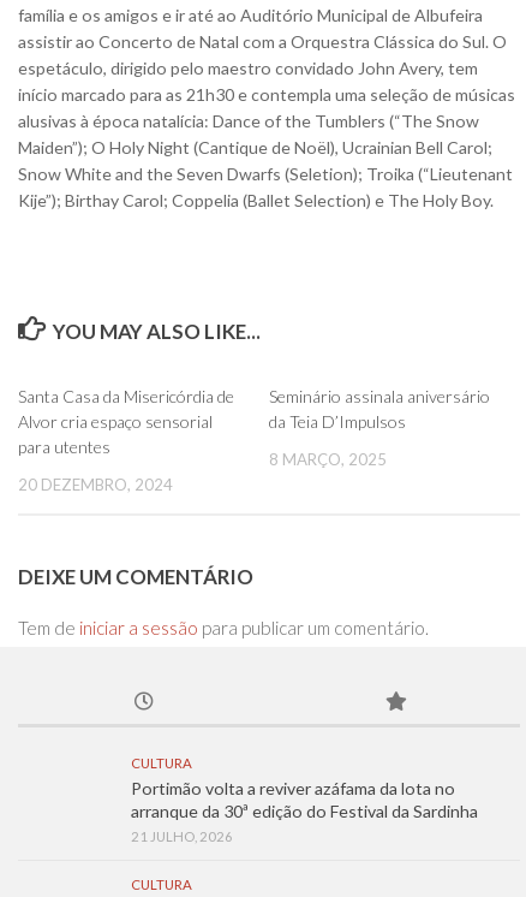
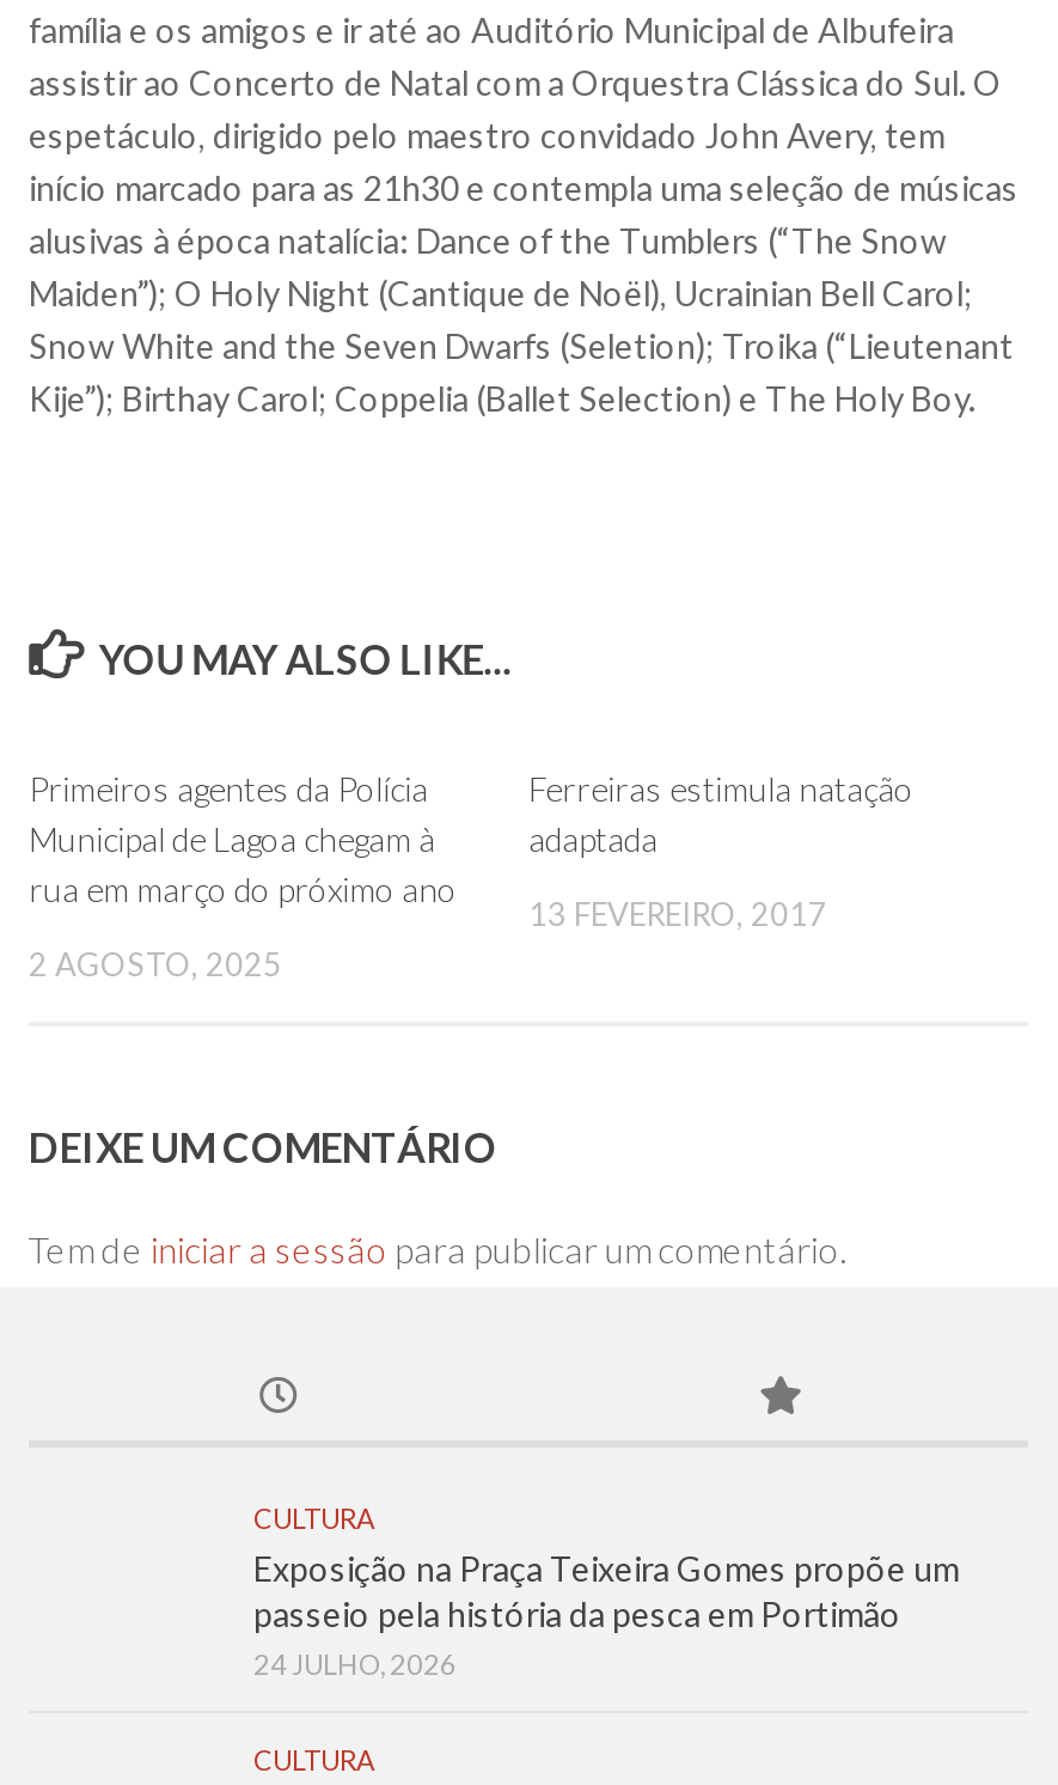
- Santa Casa da Misericórdia de
- Alvor cria espaço sensorial
- para utentes
+ Primeiros agentes da Polícia
+ Municipal de Lagoa chegam à
+ rua em março do próximo ano

- Seminário assinala aniversário
- da Teia D’Impulsos
+ Ferreiras estimula natação
+ adaptada

- 8 MARÇO, 2025
+ 13 FEVEREIRO, 2017

- 20 DEZEMBRO, 2024
+ 2 AGOSTO, 2025

- Portimão volta a reviver azáfama da lota no
- arranque da 30ª edição do Festival da Sardinha
- 21 JULHO, 2026
+ Exposição na Praça Teixeira Gomes propõe um
+ passeio pela história da pesca em Portimão
+ 24 JULHO, 2026
